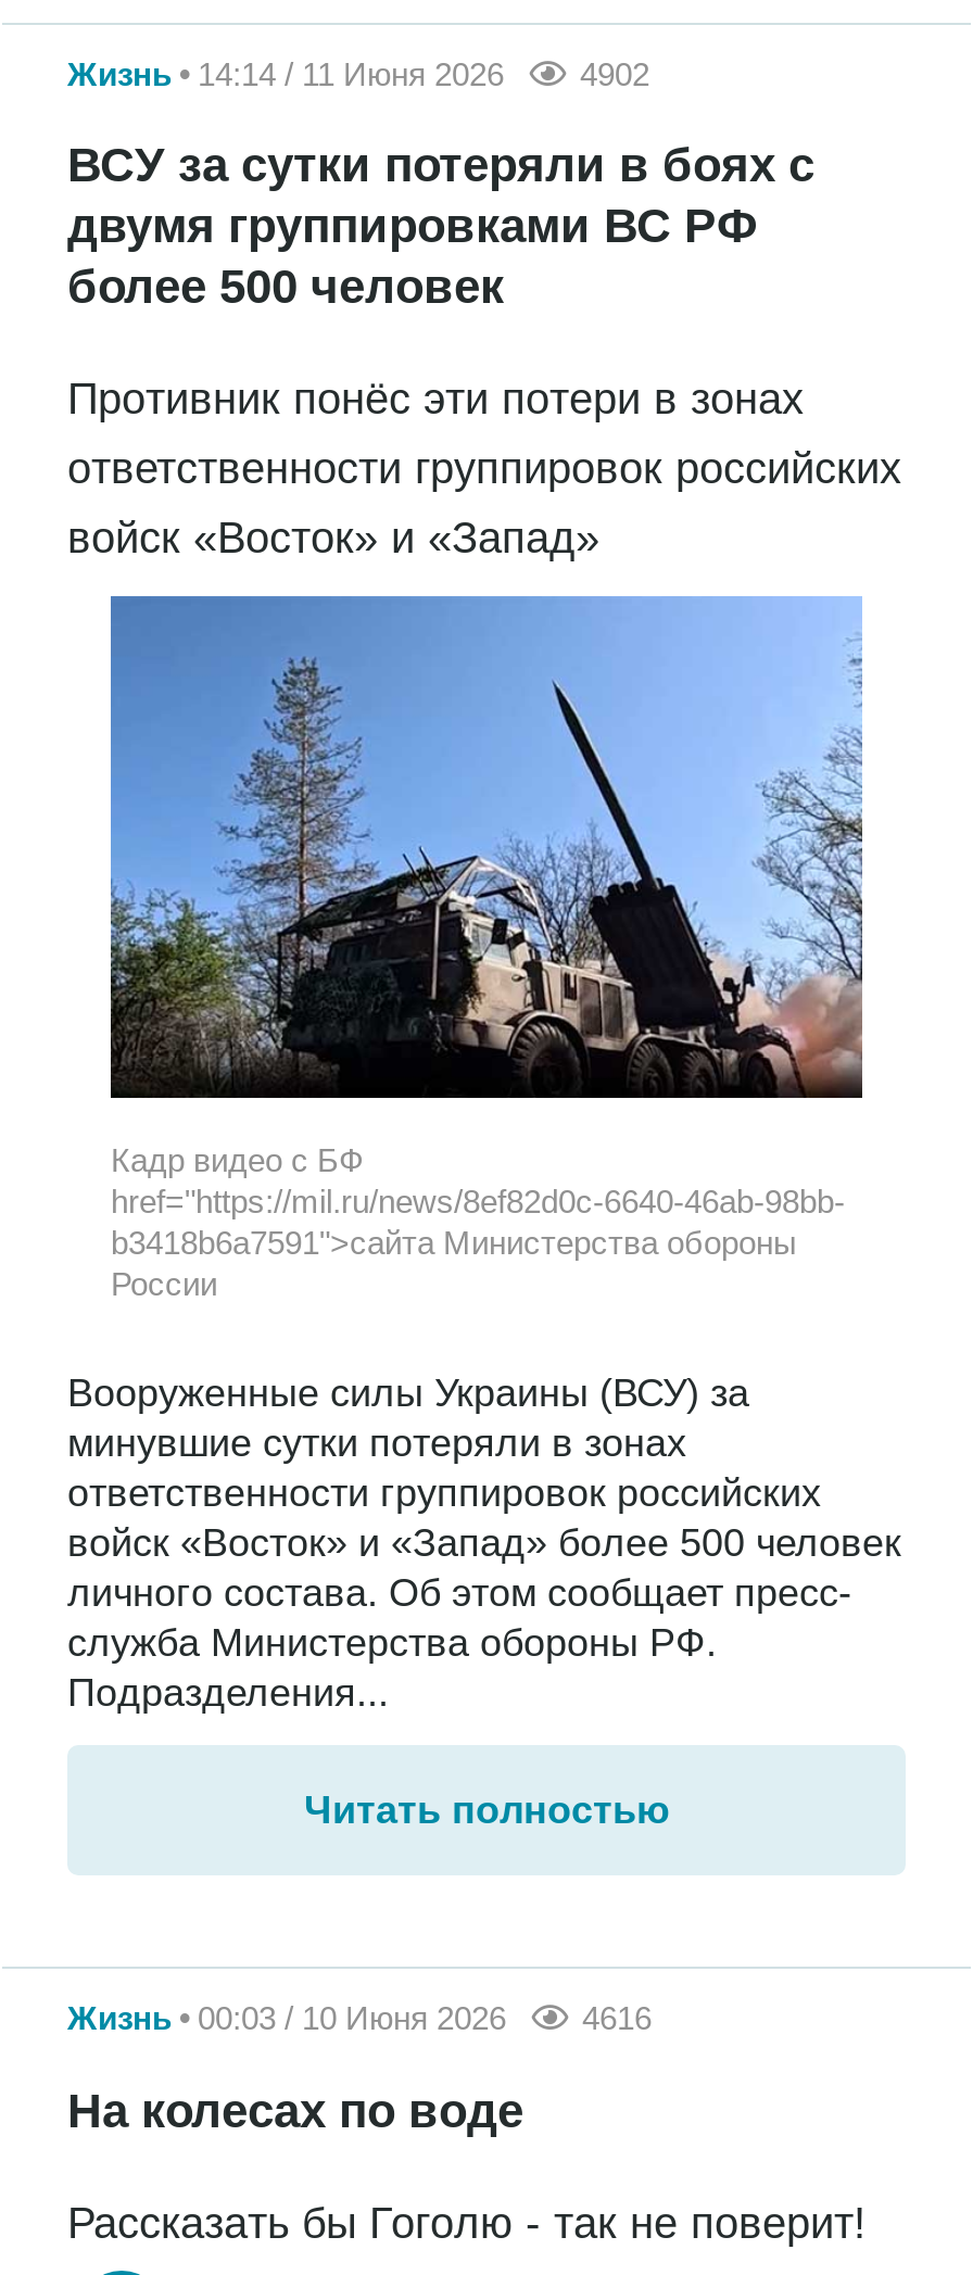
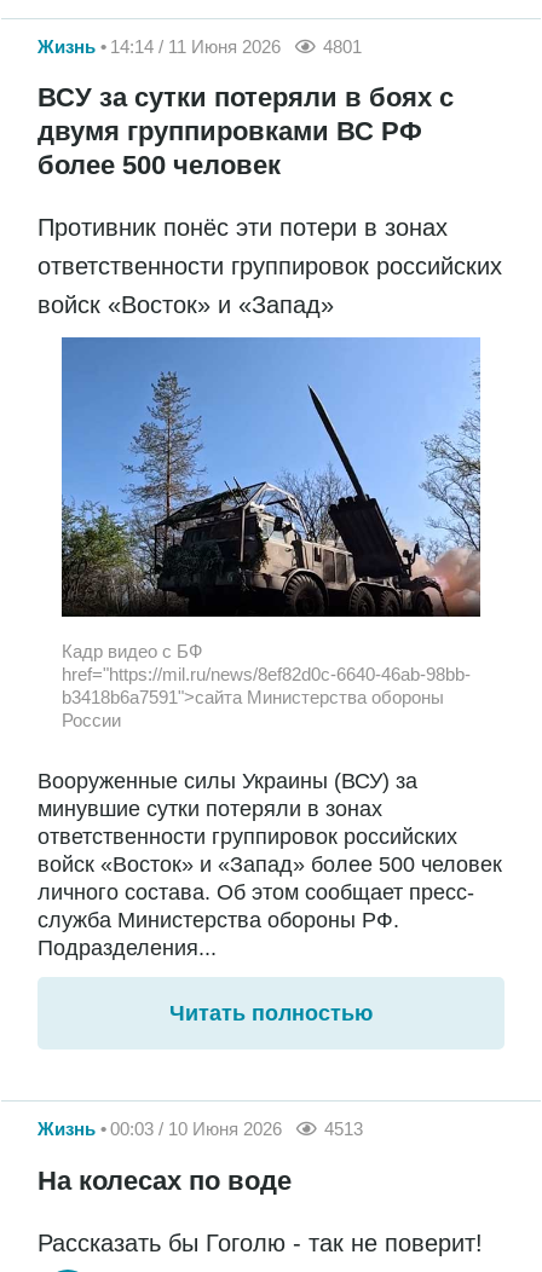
- 4902
+ 4801

- 4616
+ 4513
